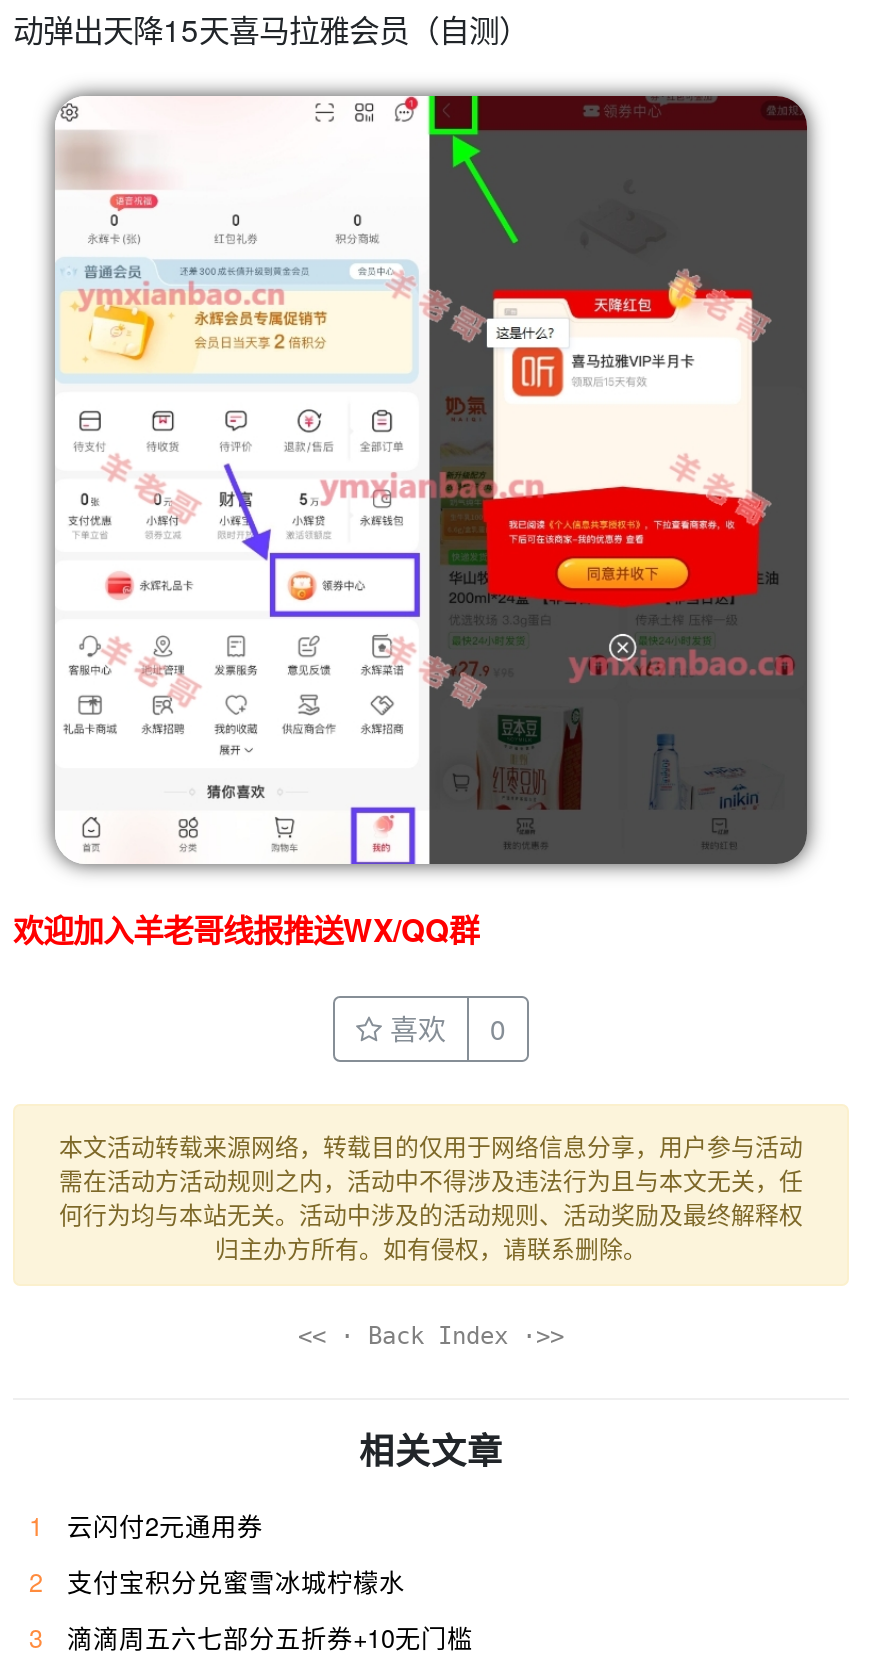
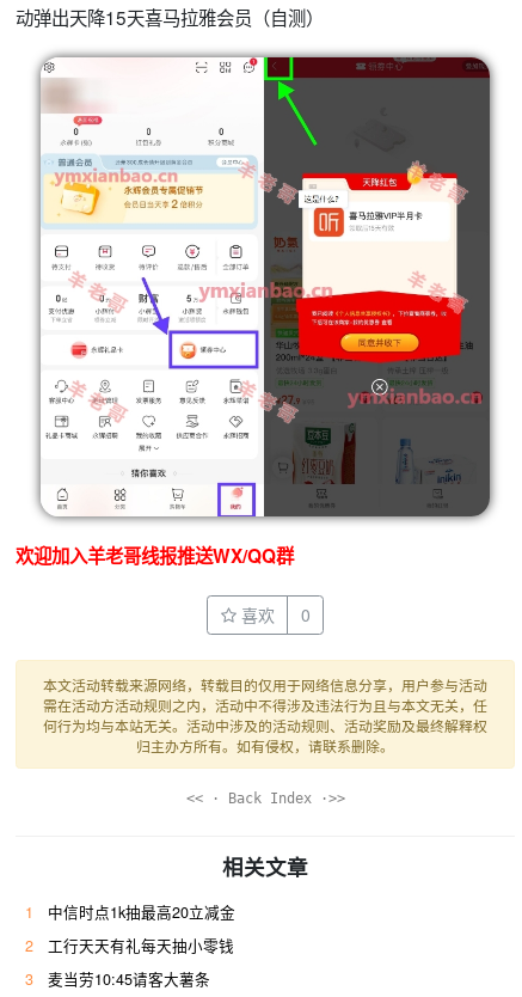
- 云闪付2元通用券
+ 中信时点1k抽最高20立减金

- 支付宝积分兑蜜雪冰城柠檬水
+ 工行天天有礼每天抽小零钱

- 滴滴周五六七部分五折券+10无门槛
+ 麦当劳10:45请客大薯条
